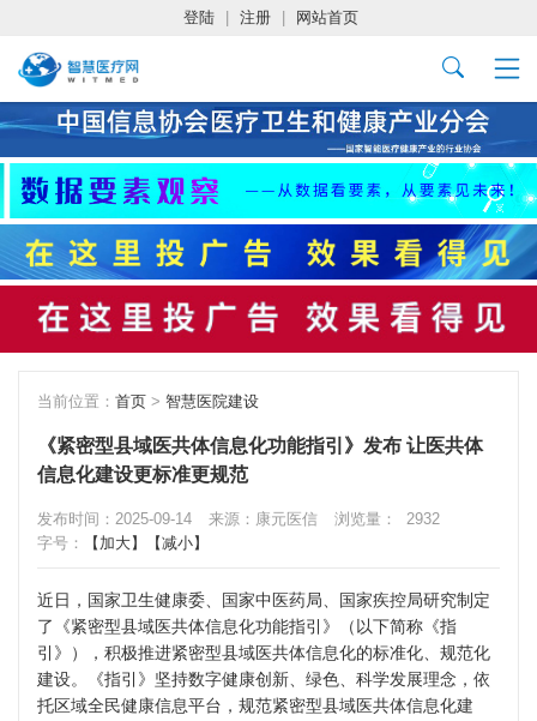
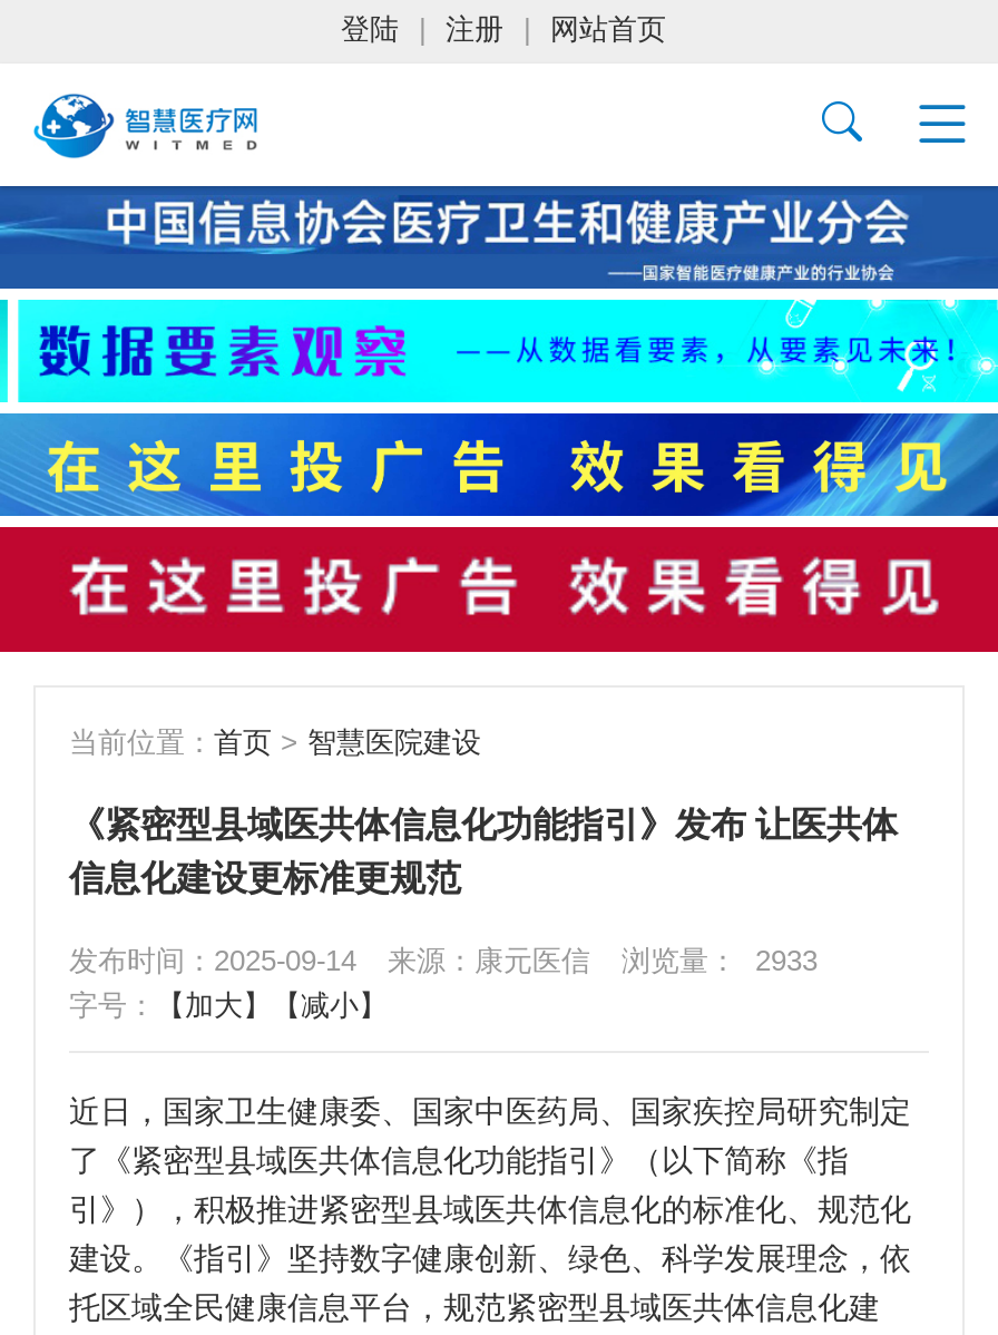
- 发布时间：2025-09-14 来源：康元医信 浏览量： 2932
+ 发布时间：2025-09-14 来源：康元医信 浏览量： 2933
